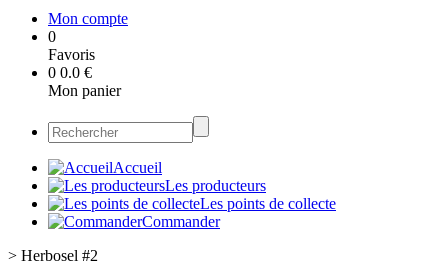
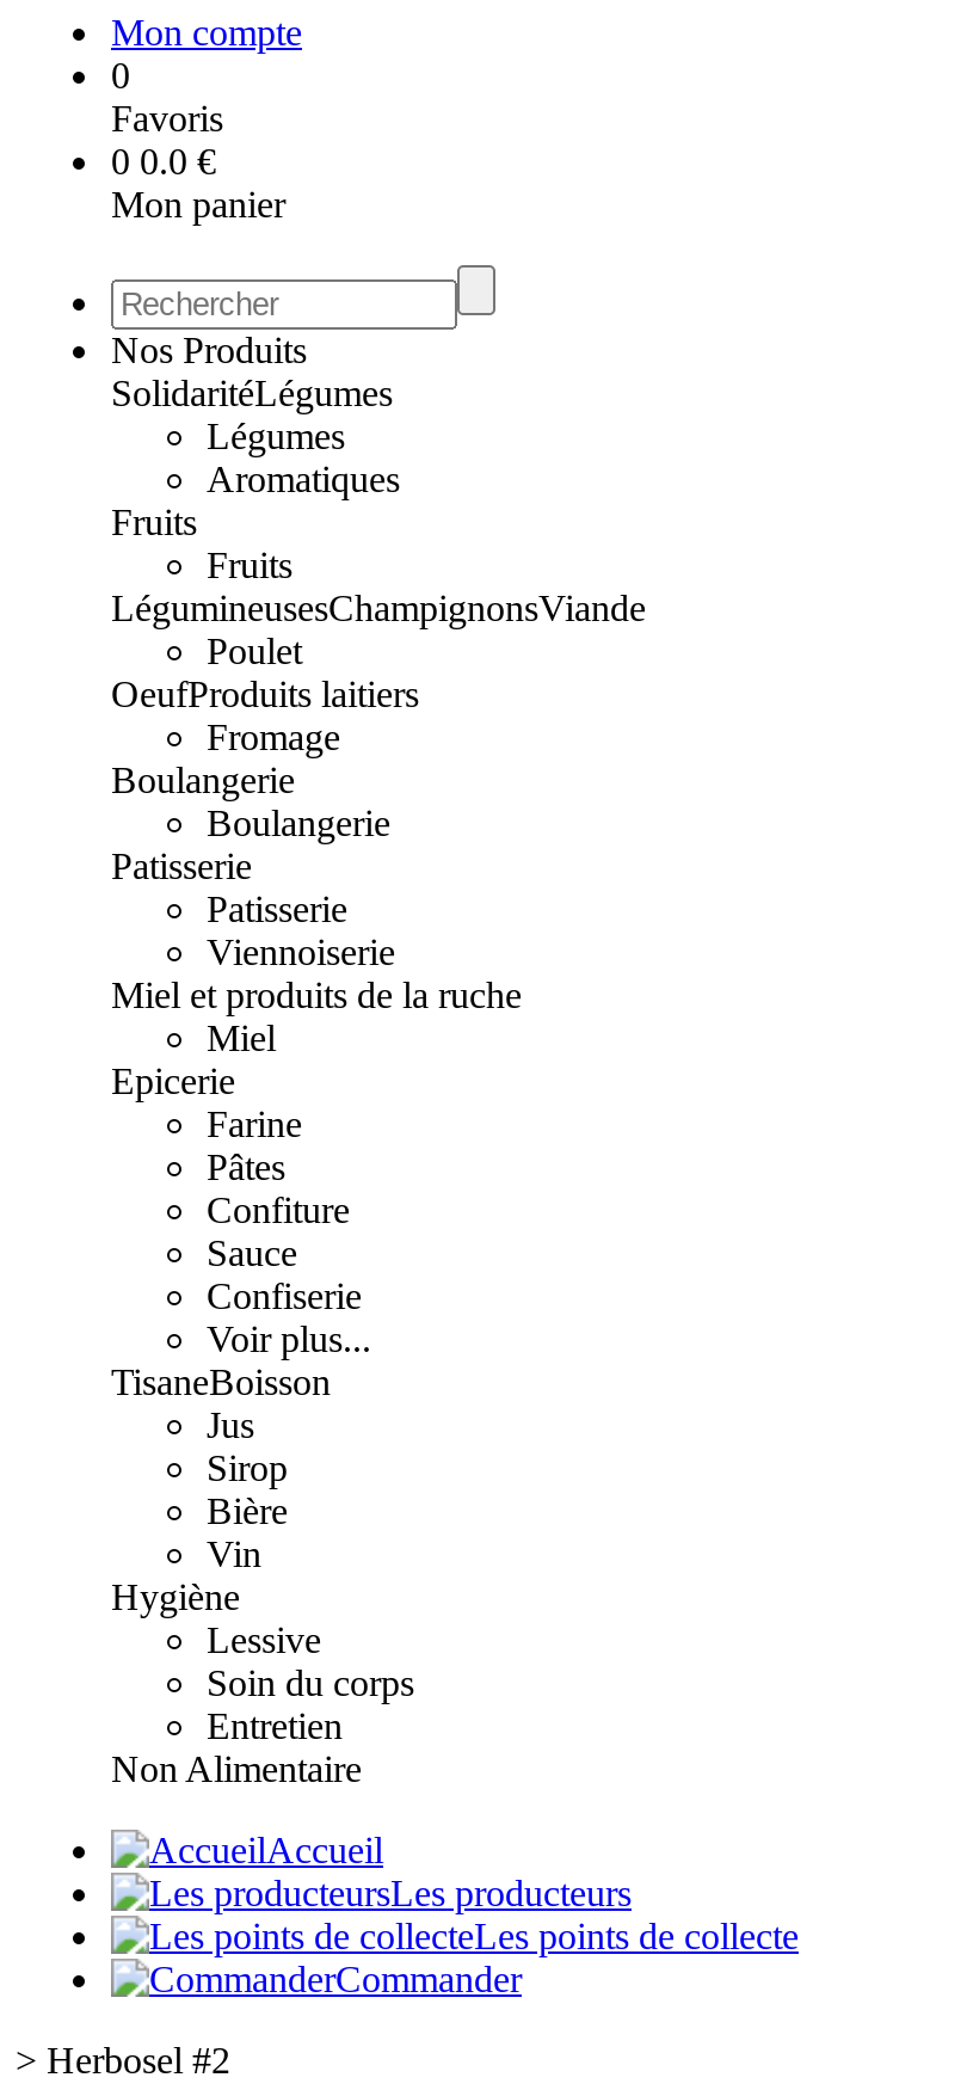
+ Nos Produits
+ SolidaritéLégumes
+ Légumes
+ Aromatiques
+ Fruits
+ Fruits
+ LégumineusesChampignonsViande
+ Poulet
+ OeufProduits laitiers
+ Fromage
+ Boulangerie
+ Boulangerie
+ Patisserie
+ Patisserie
+ Viennoiserie
+ Miel et produits de la ruche
+ Miel
+ Epicerie
+ Farine
+ Pâtes
+ Confiture
+ Sauce
+ Confiserie
+ Voir plus...
+ TisaneBoisson
+ Jus
+ Sirop
+ Bière
+ Vin
+ Hygiène
+ Lessive
+ Soin du corps
+ Entretien
+ Non Alimentaire
